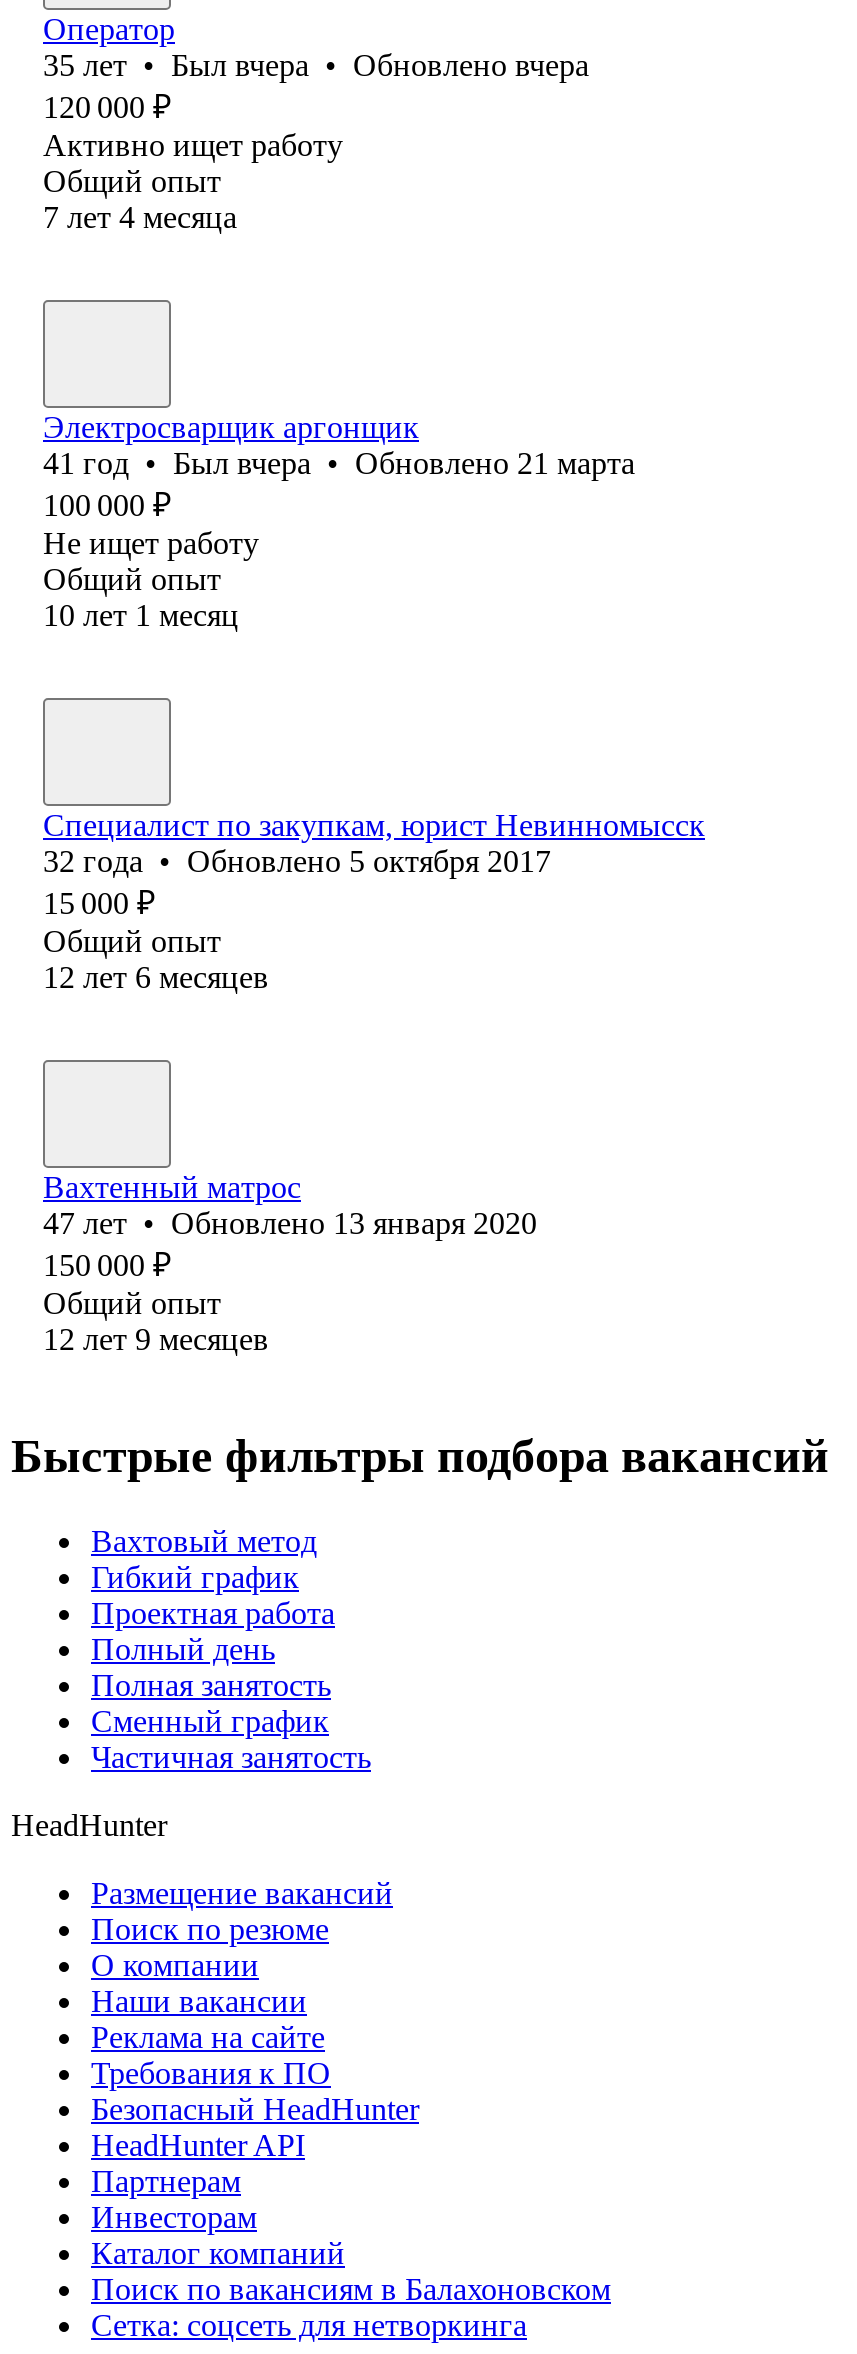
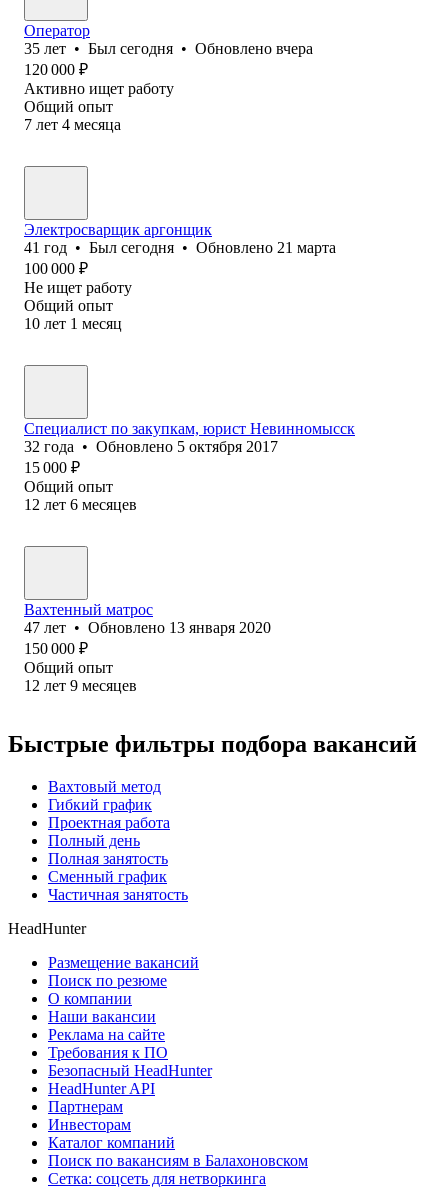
- 35 лет • Был вчера • Обновлено вчера
+ 35 лет • Был сегодня • Обновлено вчера

- 41 год • Был вчера • Обновлено 21 марта
+ 41 год • Был сегодня • Обновлено 21 марта
